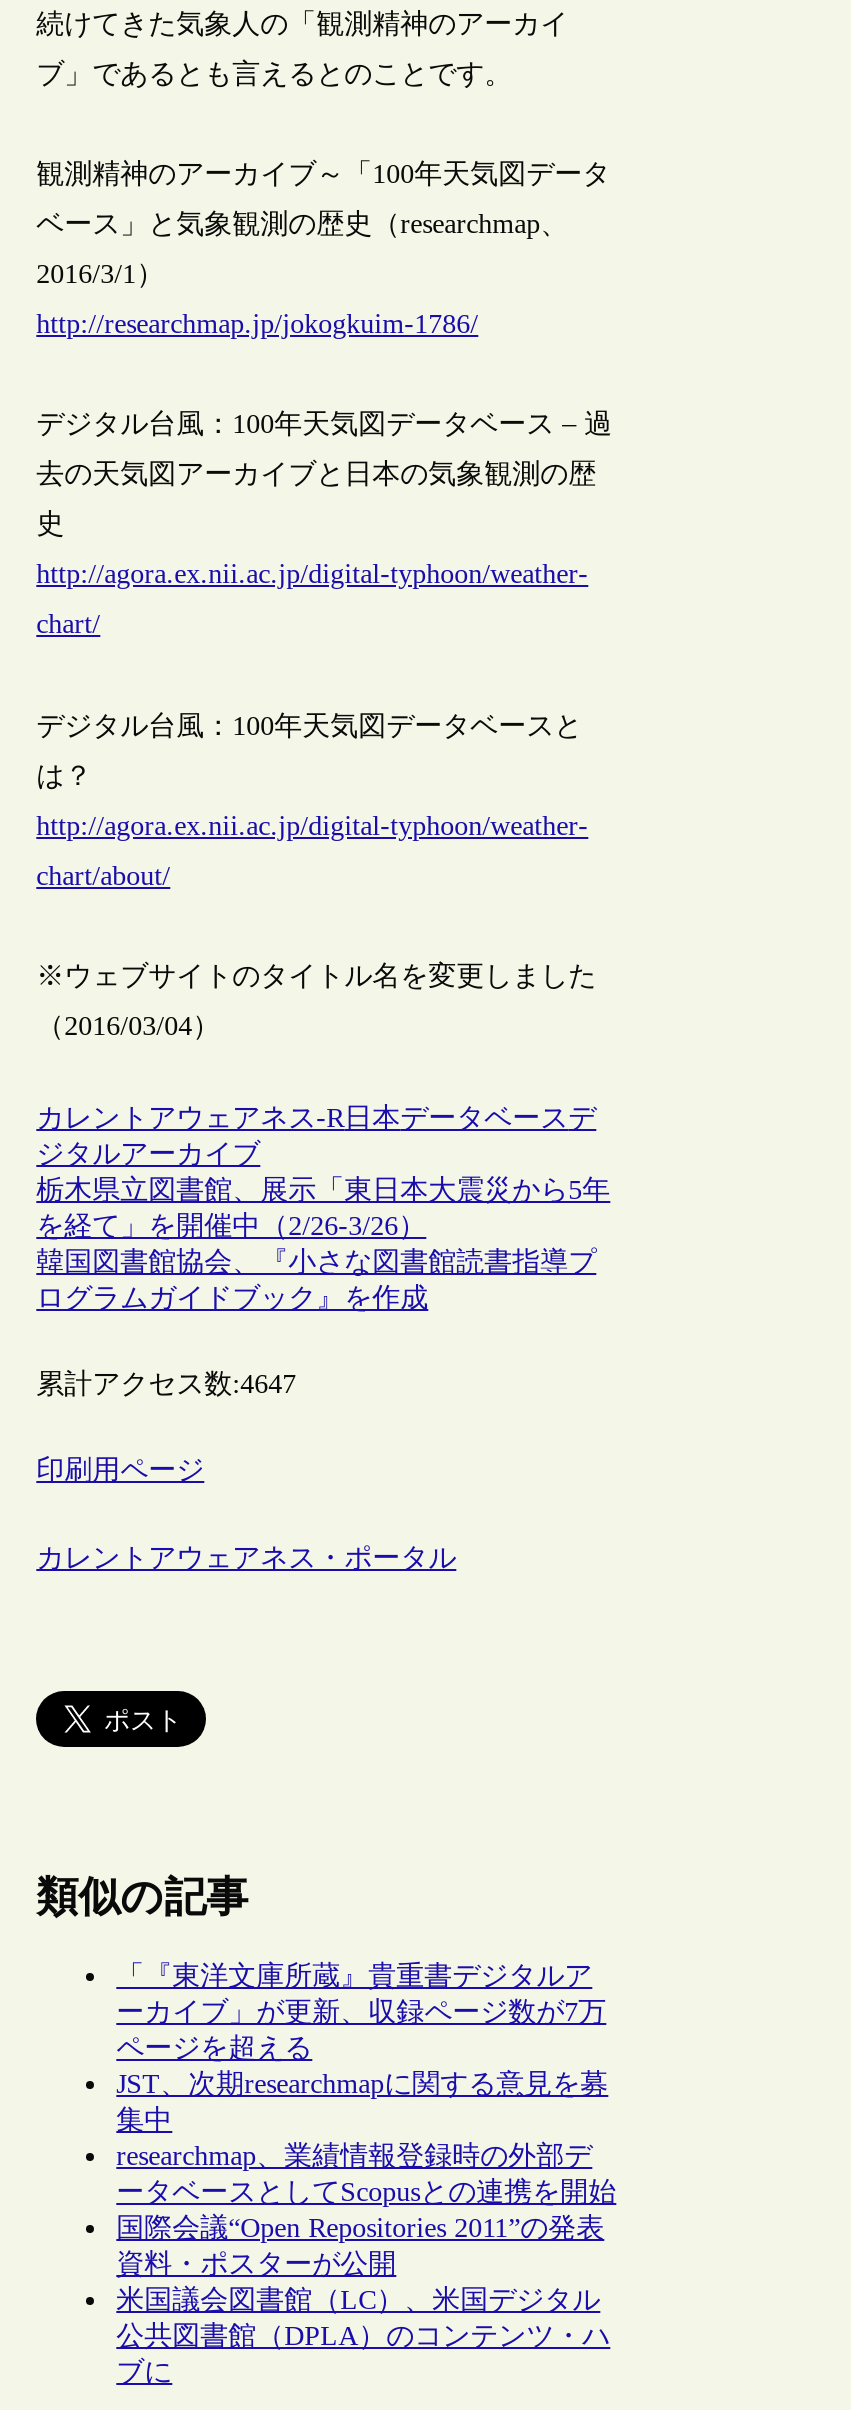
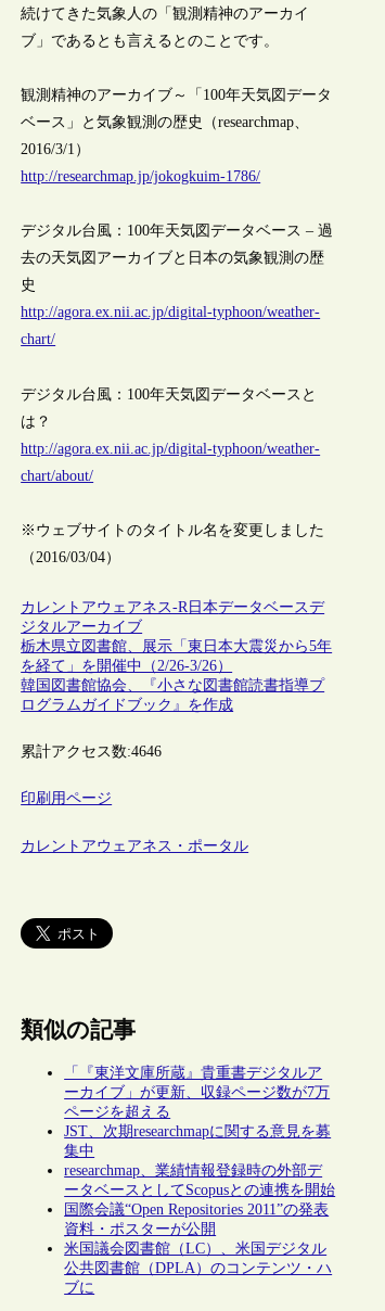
- 累計アクセス数:4647
+ 累計アクセス数:4646
